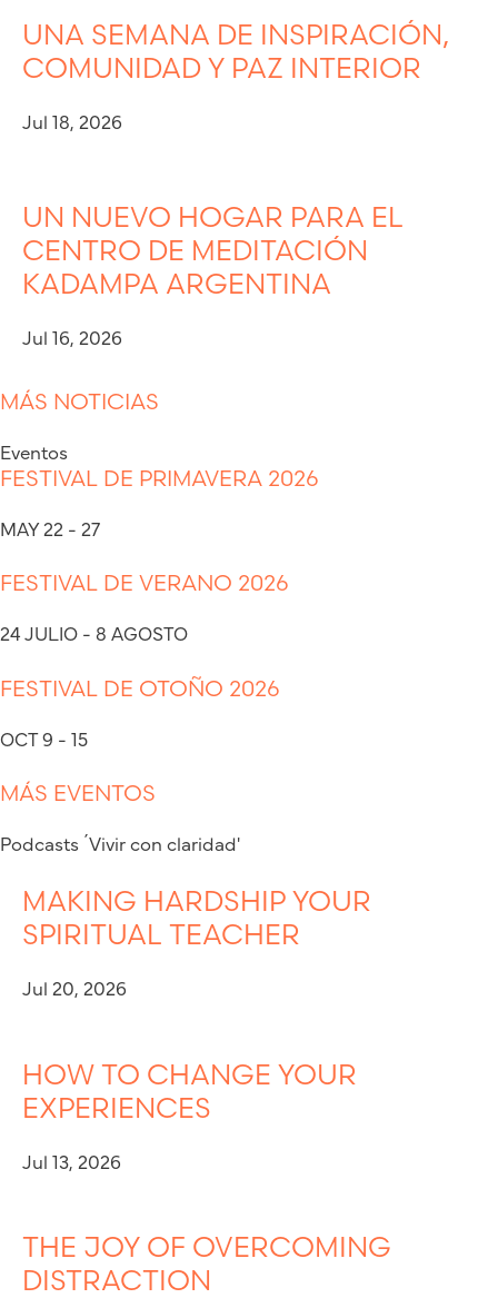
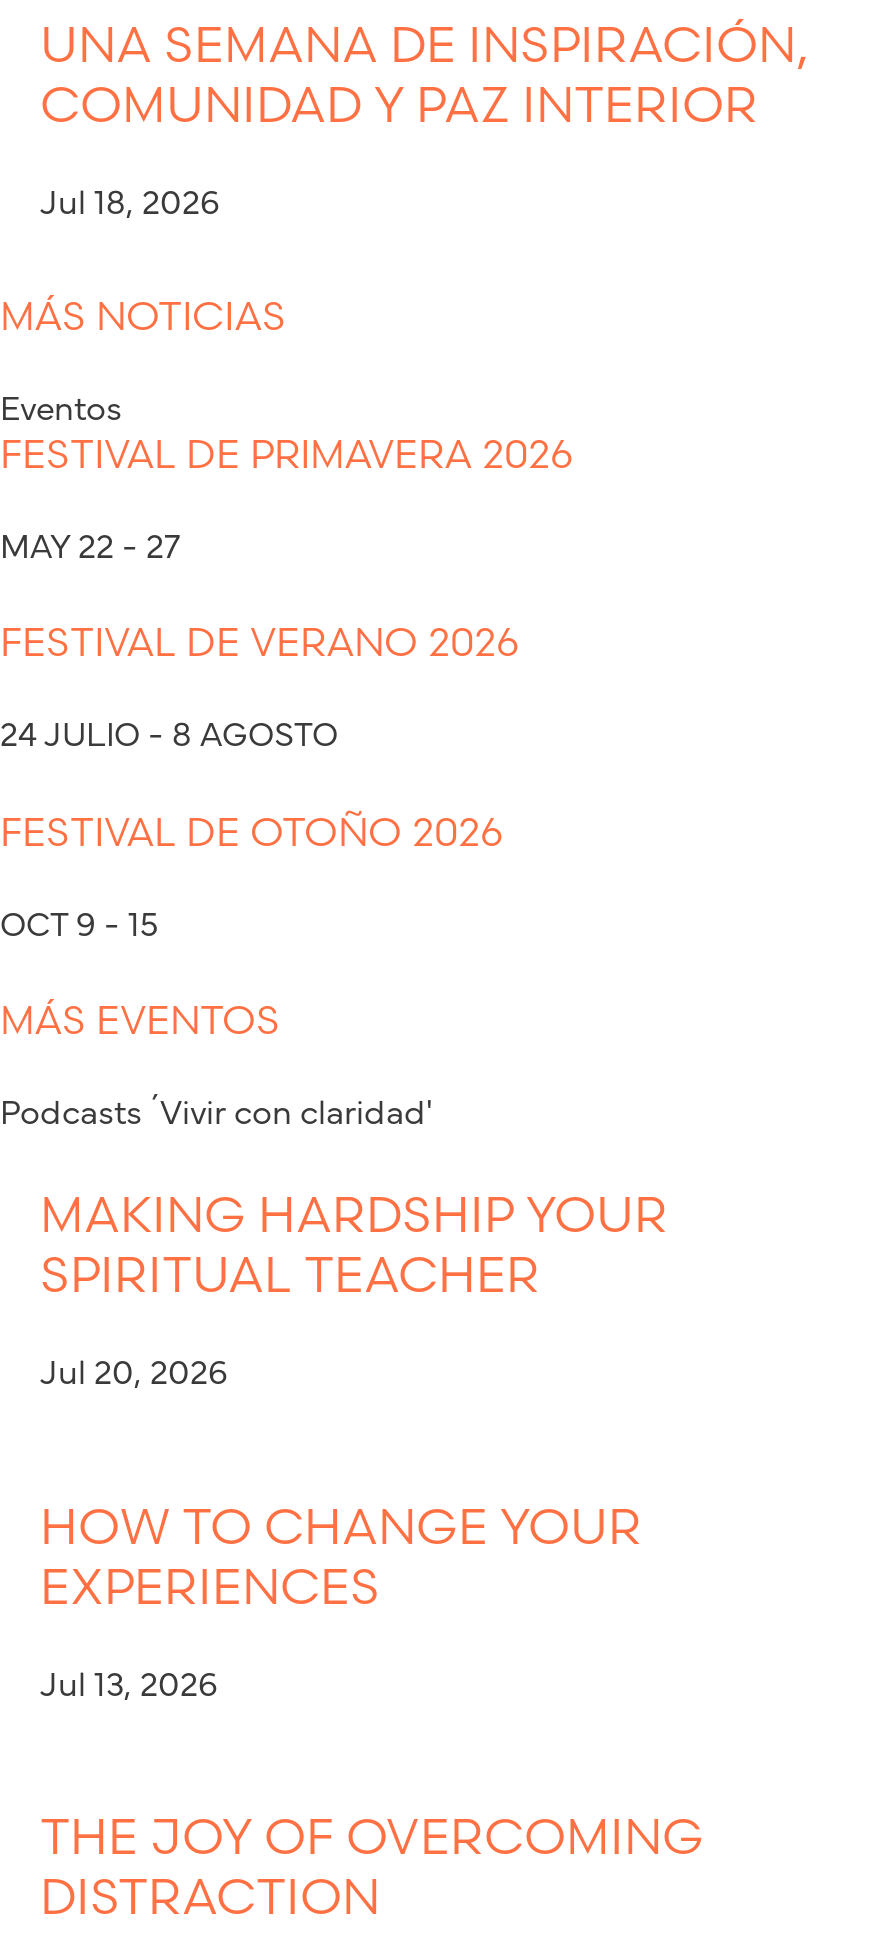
- UN NUEVO HOGAR PARA EL
- CENTRO DE MEDITACIÓN
- KADAMPA ARGENTINA
- Jul 16, 2026
